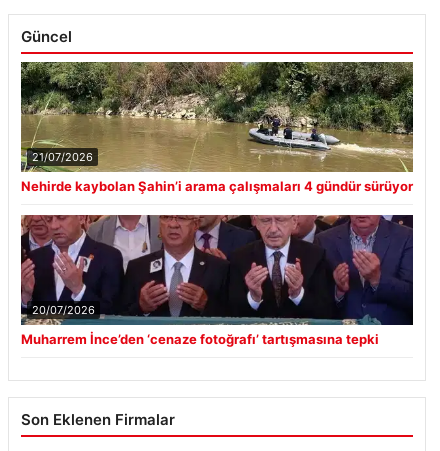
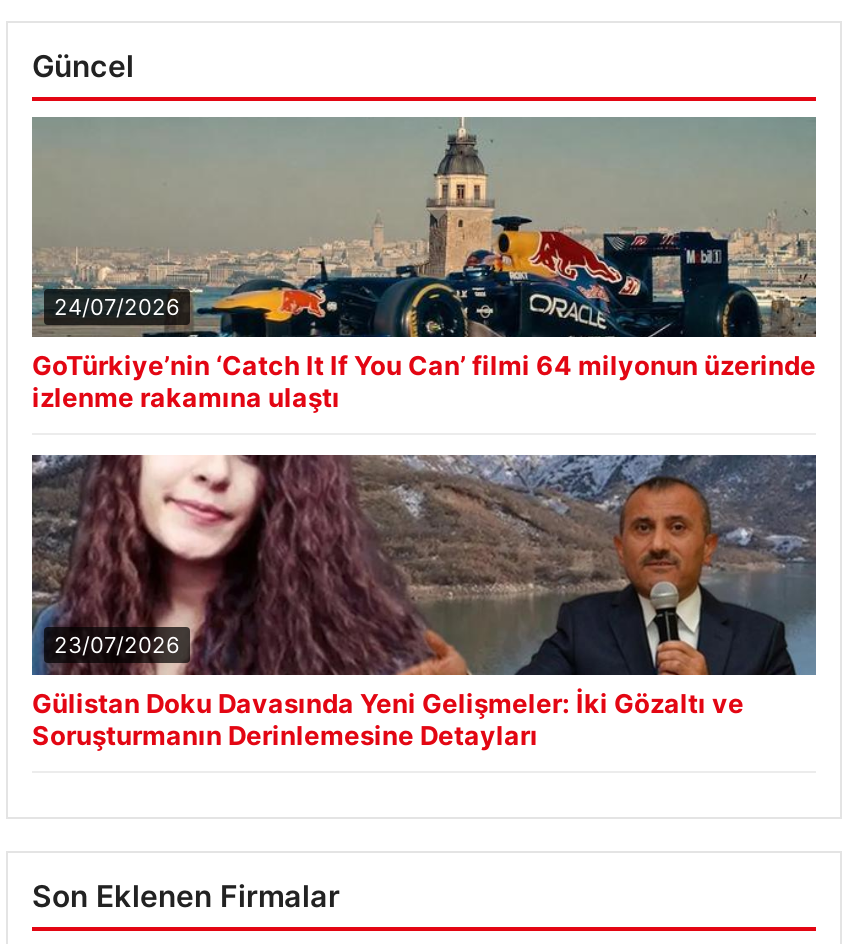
- [image]
- 21/07/2026
+ [image]
+ 24/07/2026

- Nehirde kaybolan Şahin’i arama çalışmaları 4 gündür sürüyor
+ GoTürkiye’nin ‘Catch It If You Can’ filmi 64 milyonun üzerinde
+ izlenme rakamına ulaştı

- [image]
- 20/07/2026
+ [image]
+ 23/07/2026

- Muharrem İnce’den ‘cenaze fotoğrafı’ tartışmasına tepki
+ Gülistan Doku Davasında Yeni Gelişmeler: İki Gözaltı ve
+ Soruşturmanın Derinlemesine Detayları
